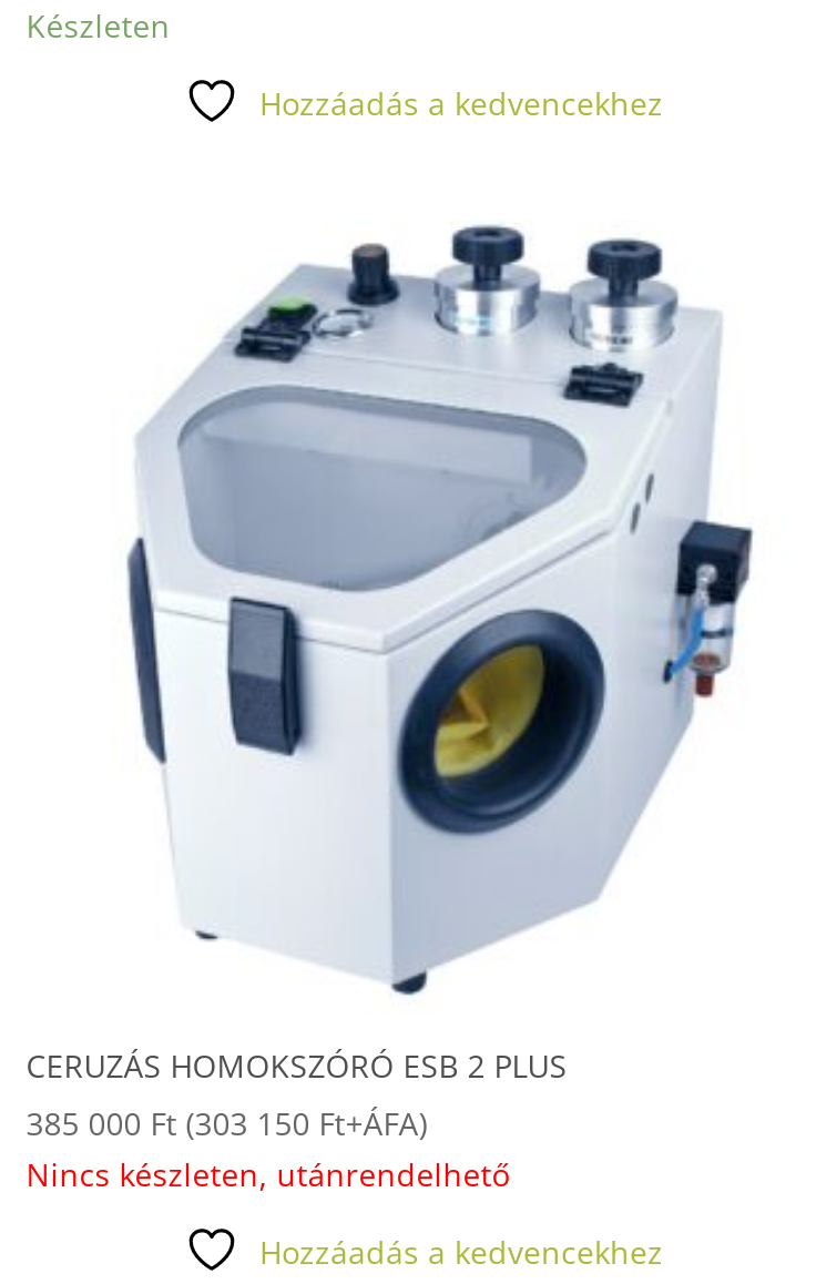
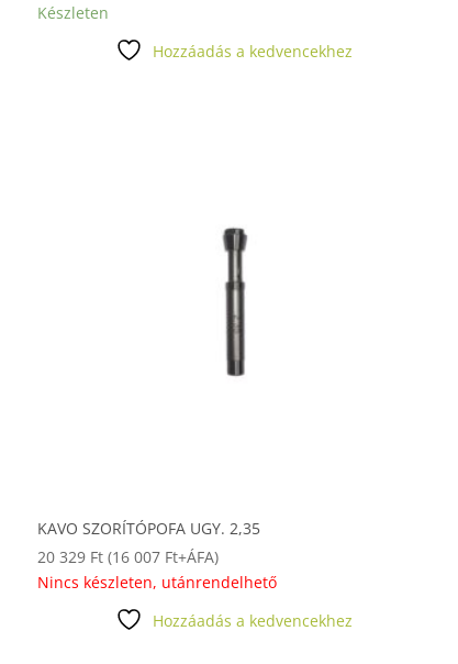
- [image]

- CERUZÁS HOMOKSZÓRÓ ESB 2 PLUS
- 385 000 Ft (303 150 Ft+ÁFA)
+ KAVO SZORÍTÓPOFA UGY. 2,35
+ 20 329 Ft (16 007 Ft+ÁFA)
